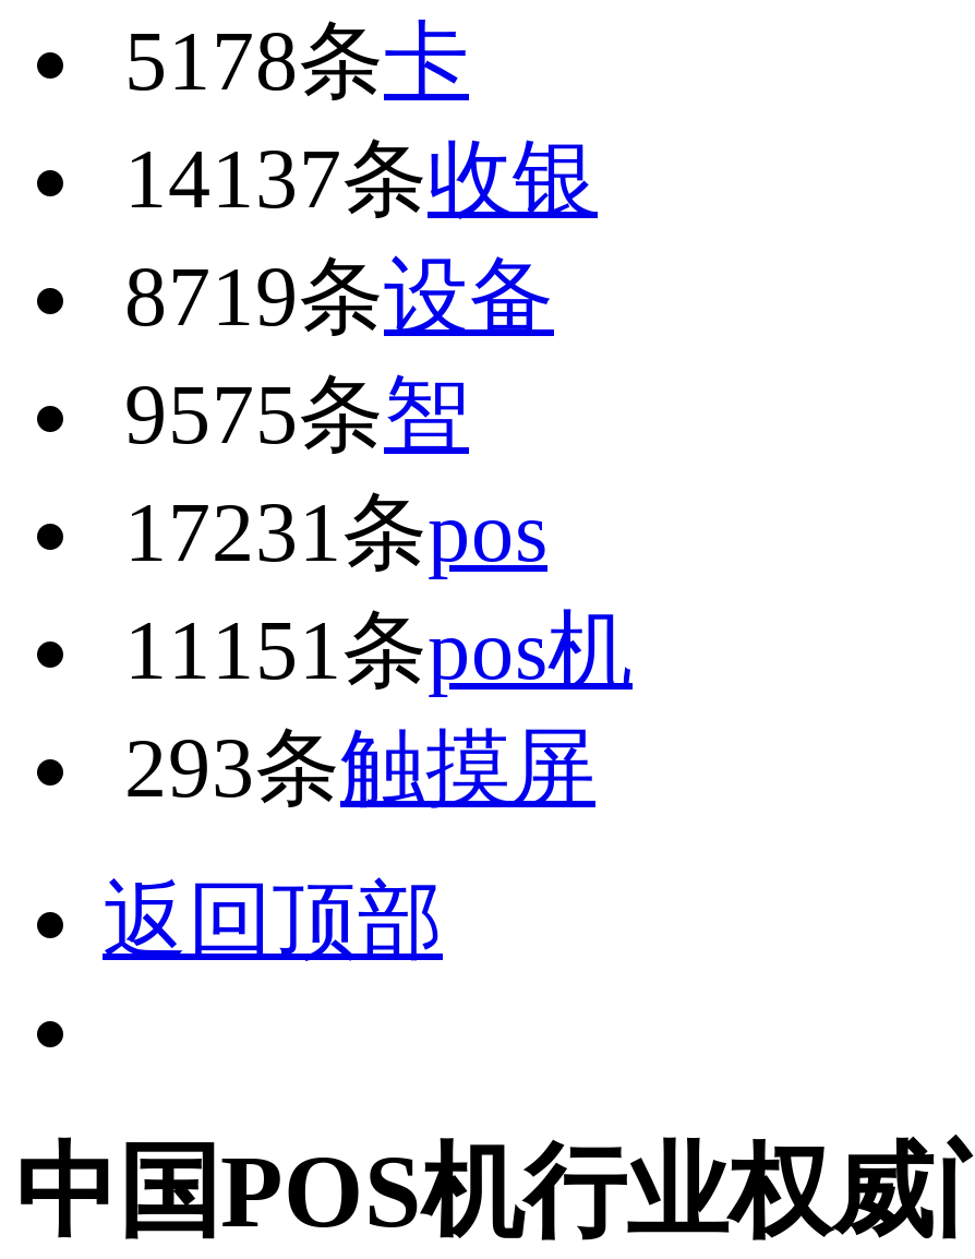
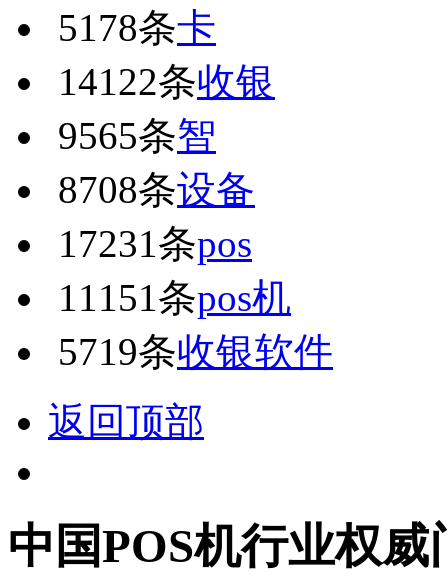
- 14137条收银
- 8719条设备
- 9575条智
+ 14122条收银
+ 9565条智
+ 8708条设备

- 293条触摸屏
+ 5719条收银软件
